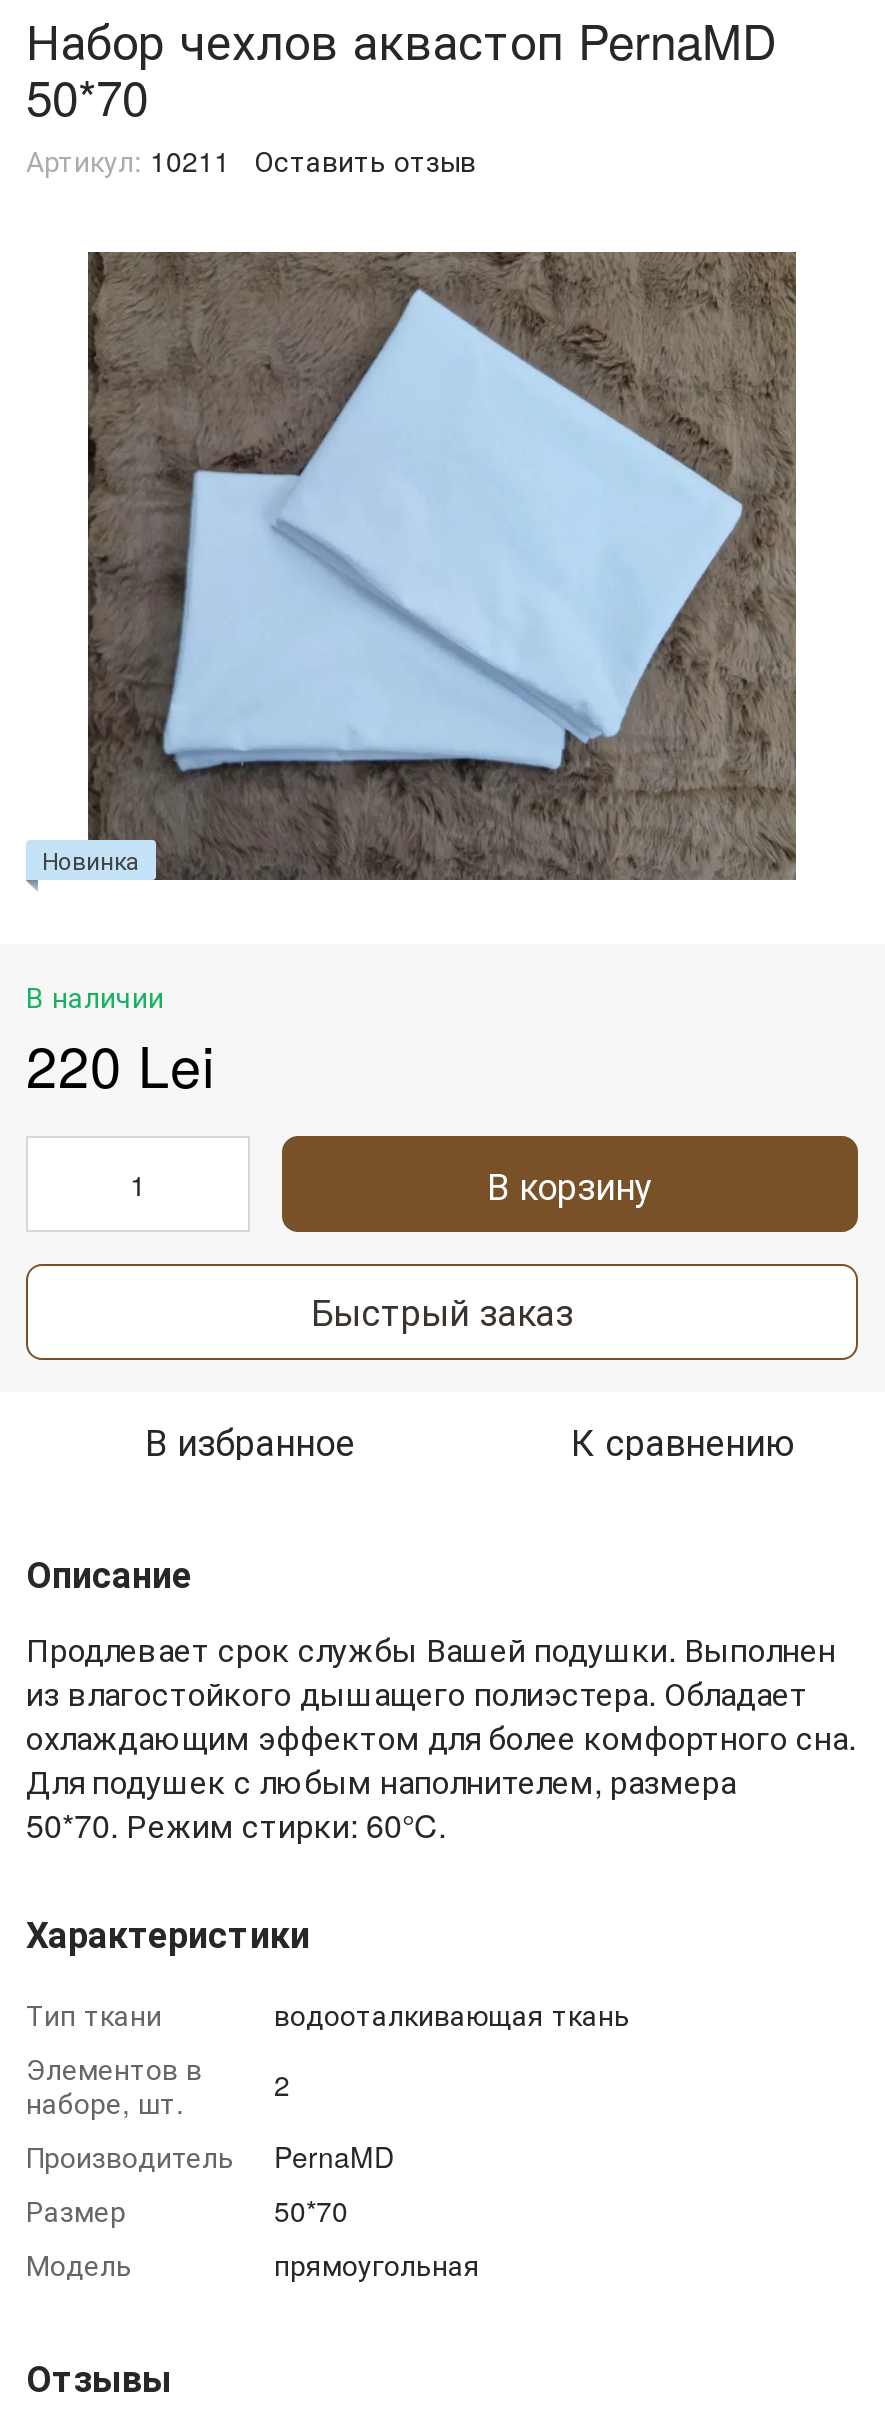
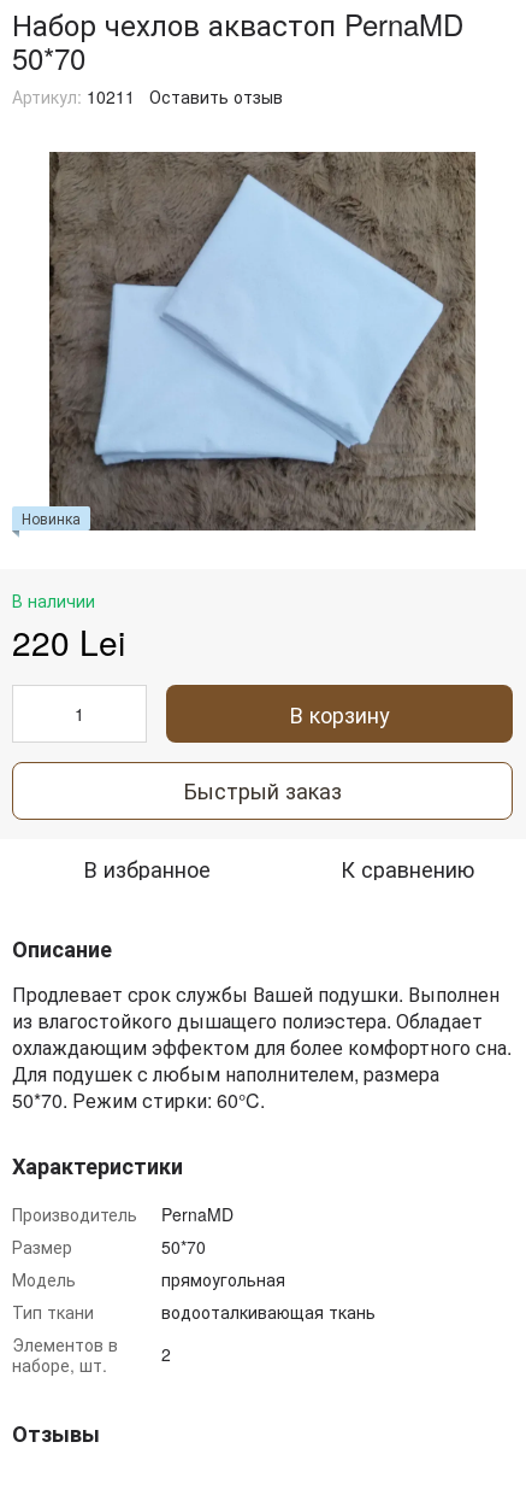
moved down: Тип ткани | водооталкивающая ткань | Элементов в | наборе, шт. | 2

moved up: Производитель | PernaMD | Размер | 50*70 | Модель | прямоугольная
